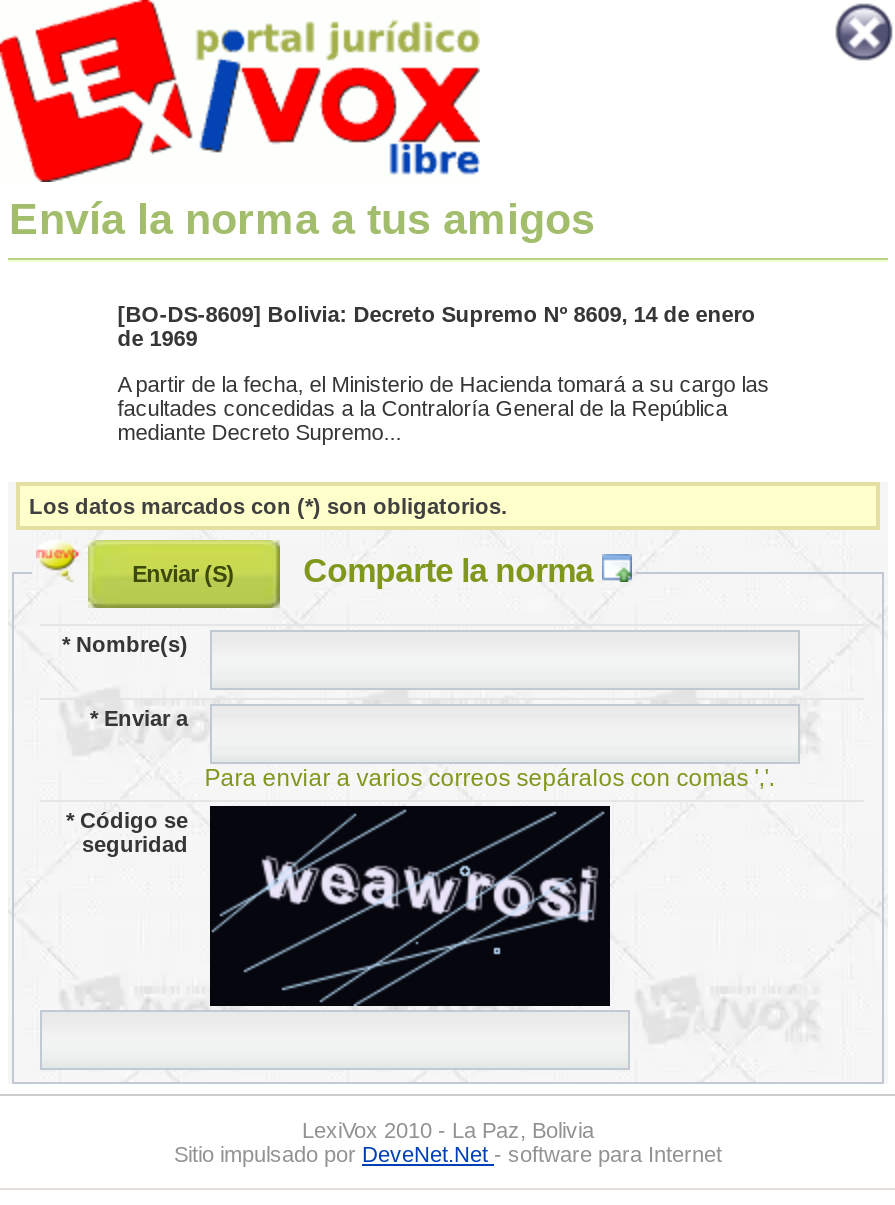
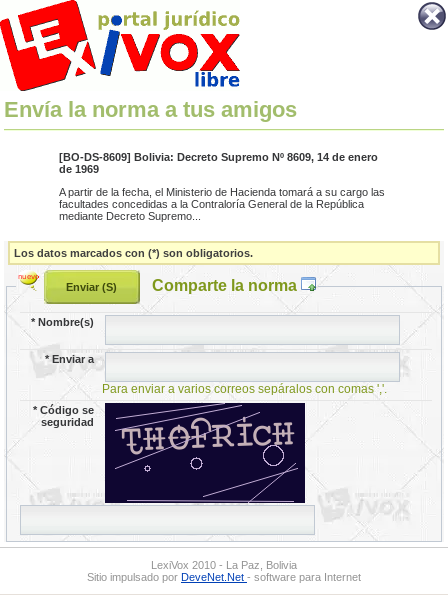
- [image]
+ [image]
